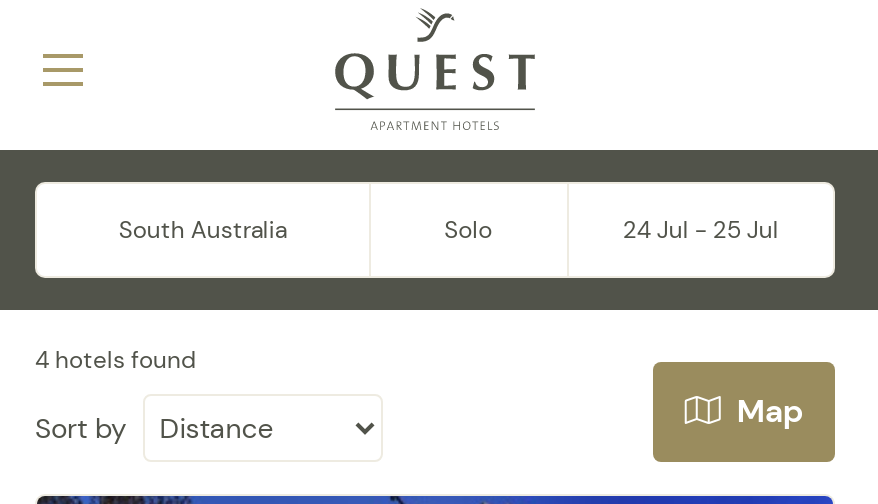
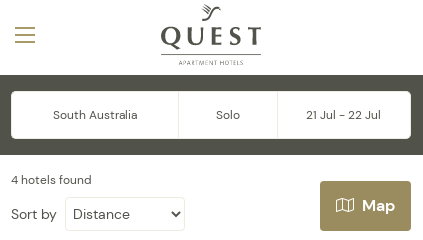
- 24 Jul - 25 Jul
+ 21 Jul - 22 Jul
